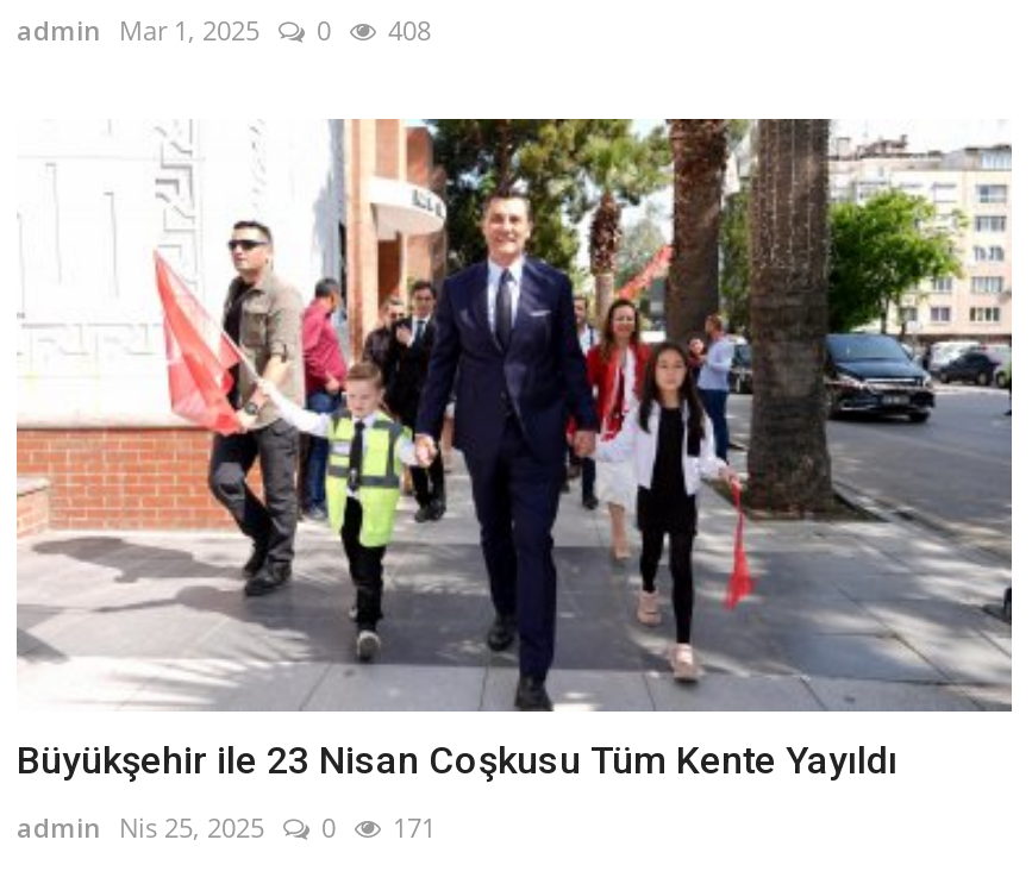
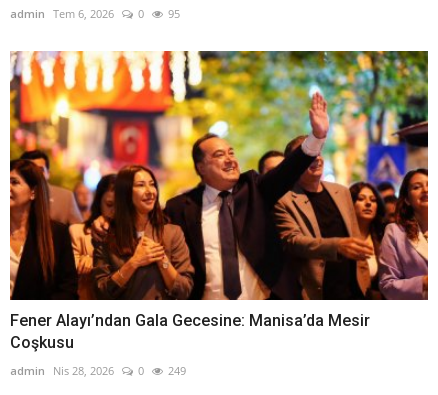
- admin Mar 1, 2025
+ admin Tem 6, 2026

- 408
+ 95

- [image]
- Büyükşehir ile 23 Nisan Coşkusu Tüm Kente Yayıldı
+ [image]
+ Fener Alayı’ndan Gala Gecesine: Manisa’da Mesir
+ Coşkusu

- admin Nis 25, 2025
+ admin Nis 28, 2026

- 171
+ 249
